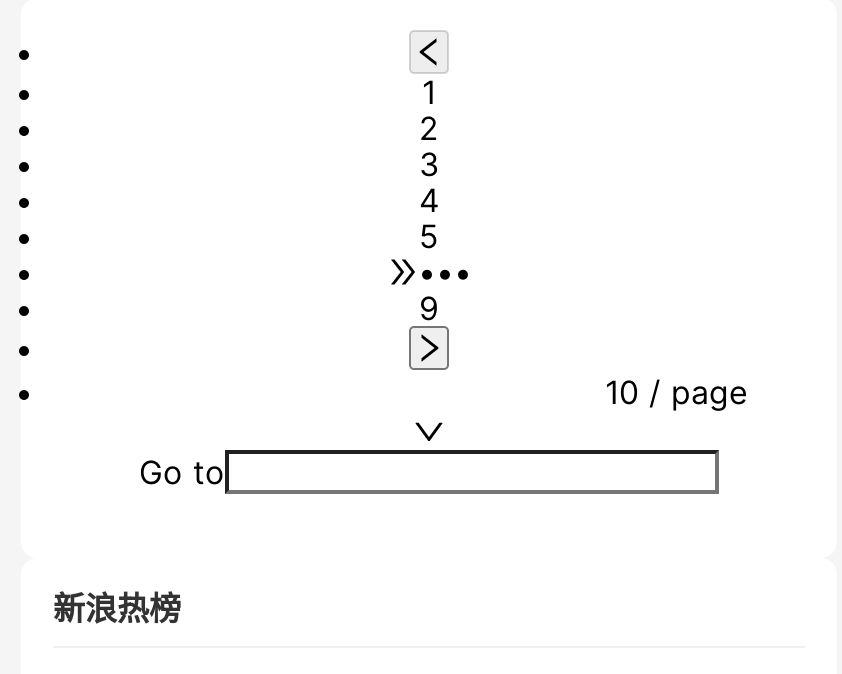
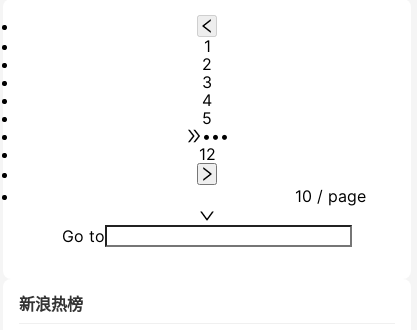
- 9
+ 12
